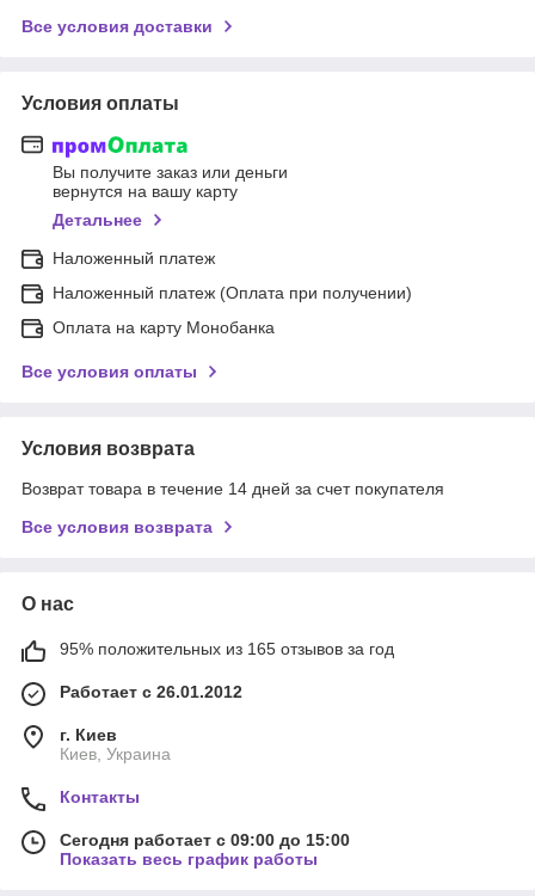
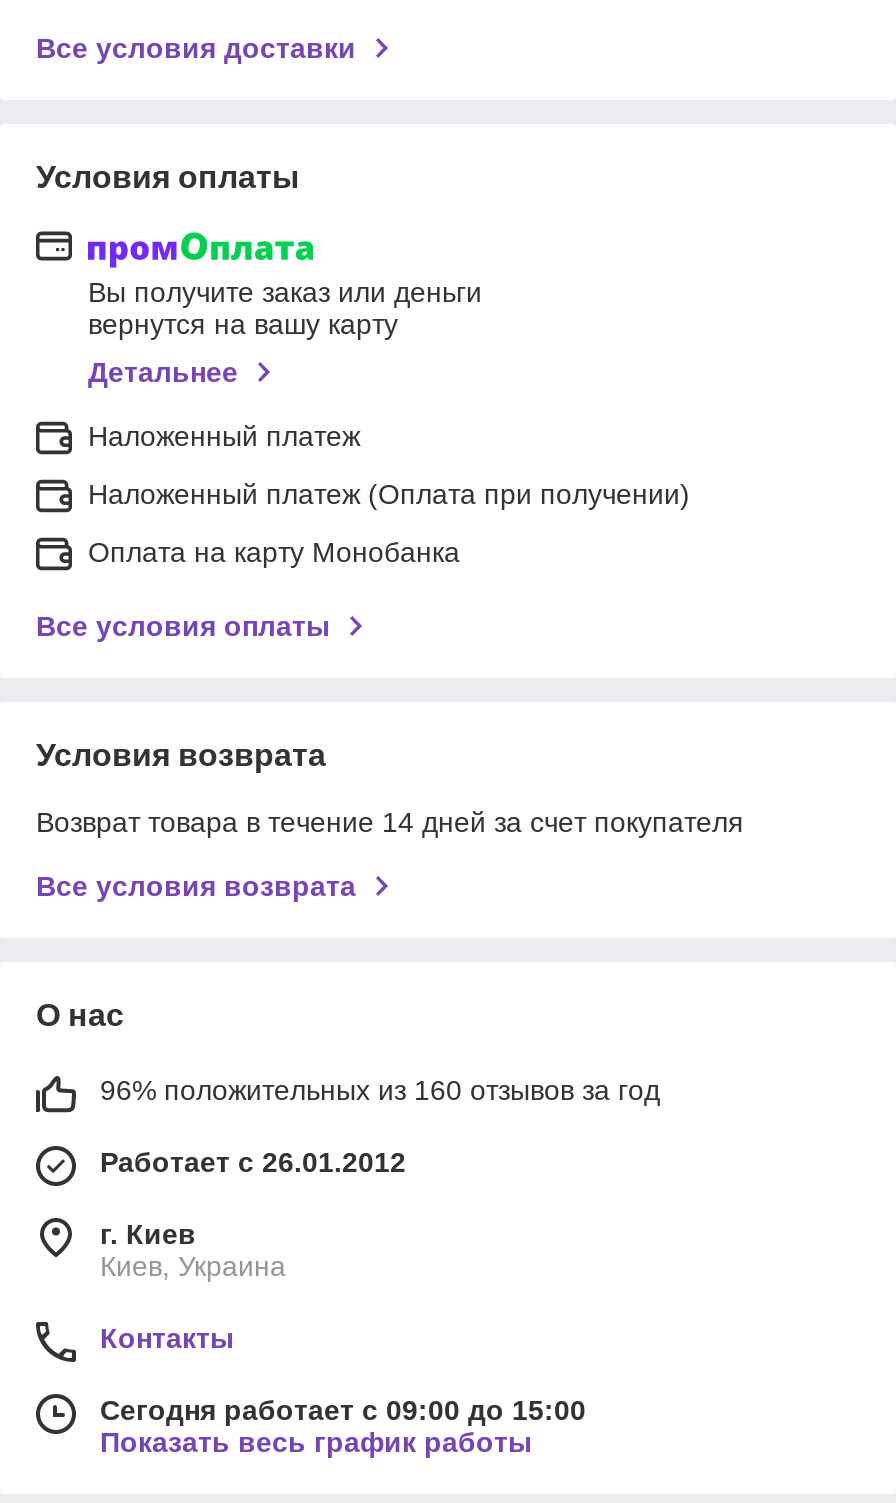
- 95% положительных из 165 отзывов за год
+ 96% положительных из 160 отзывов за год
